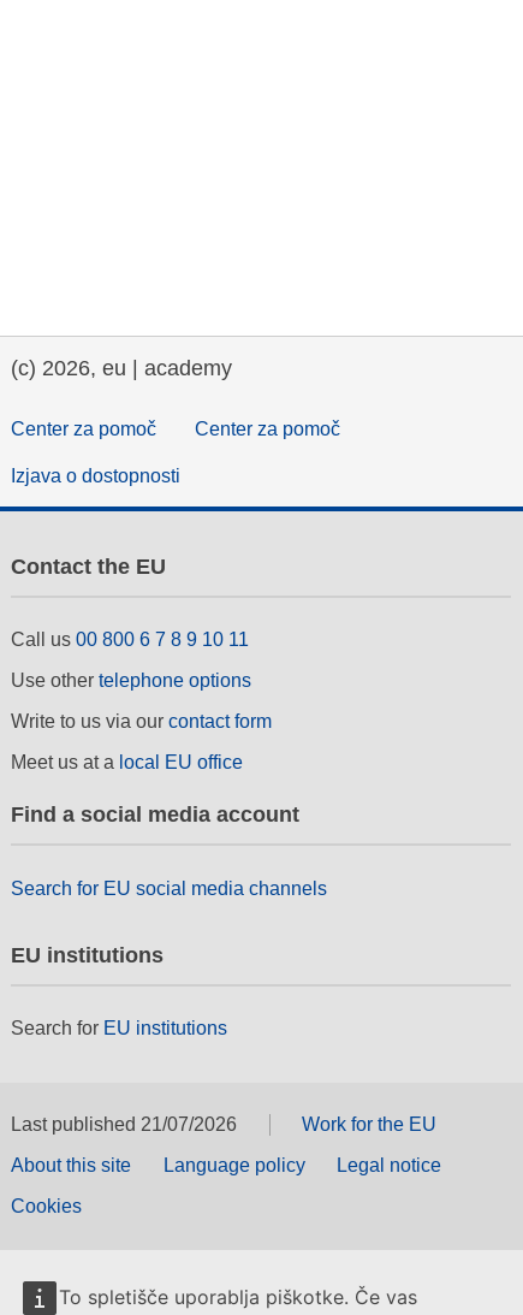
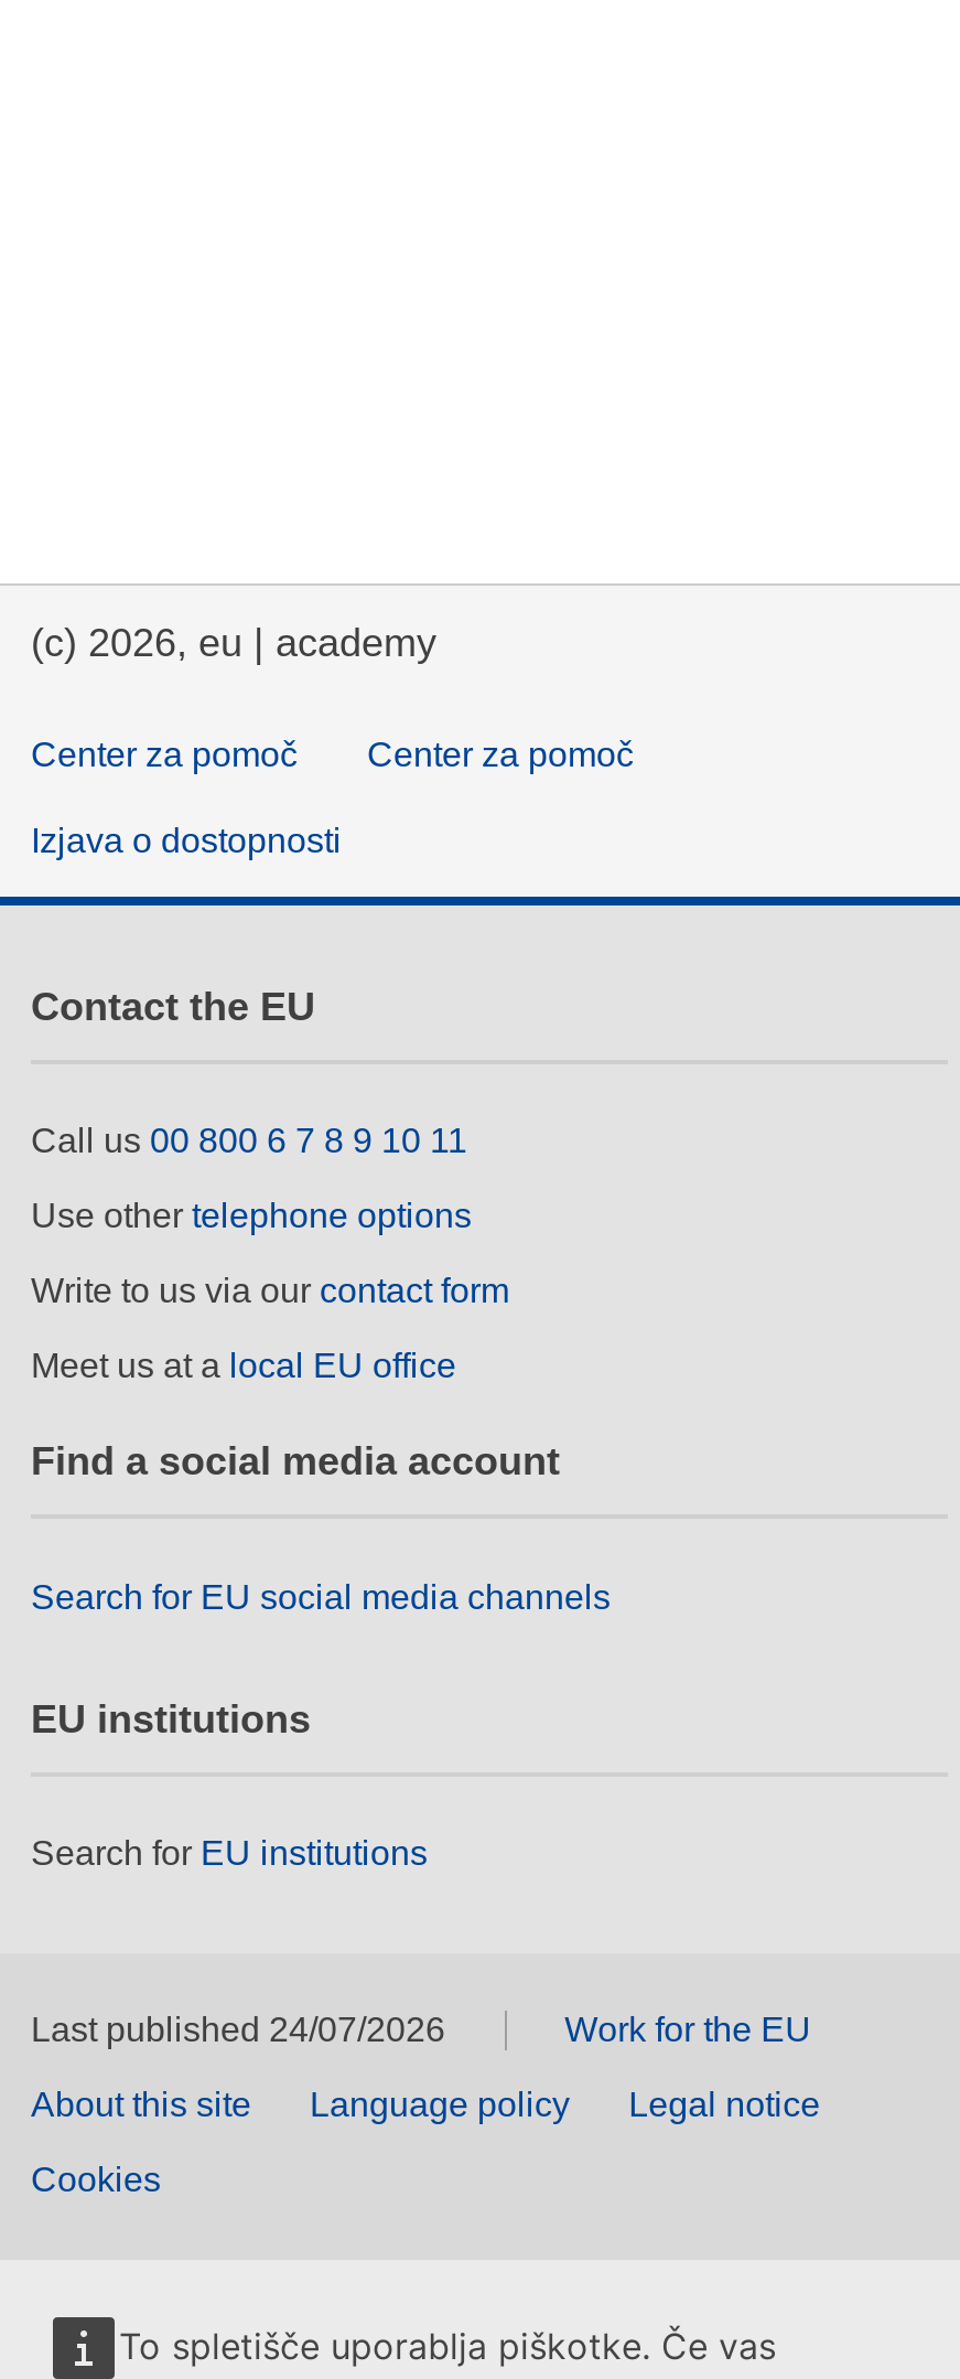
- Last published 21/07/2026
+ Last published 24/07/2026
